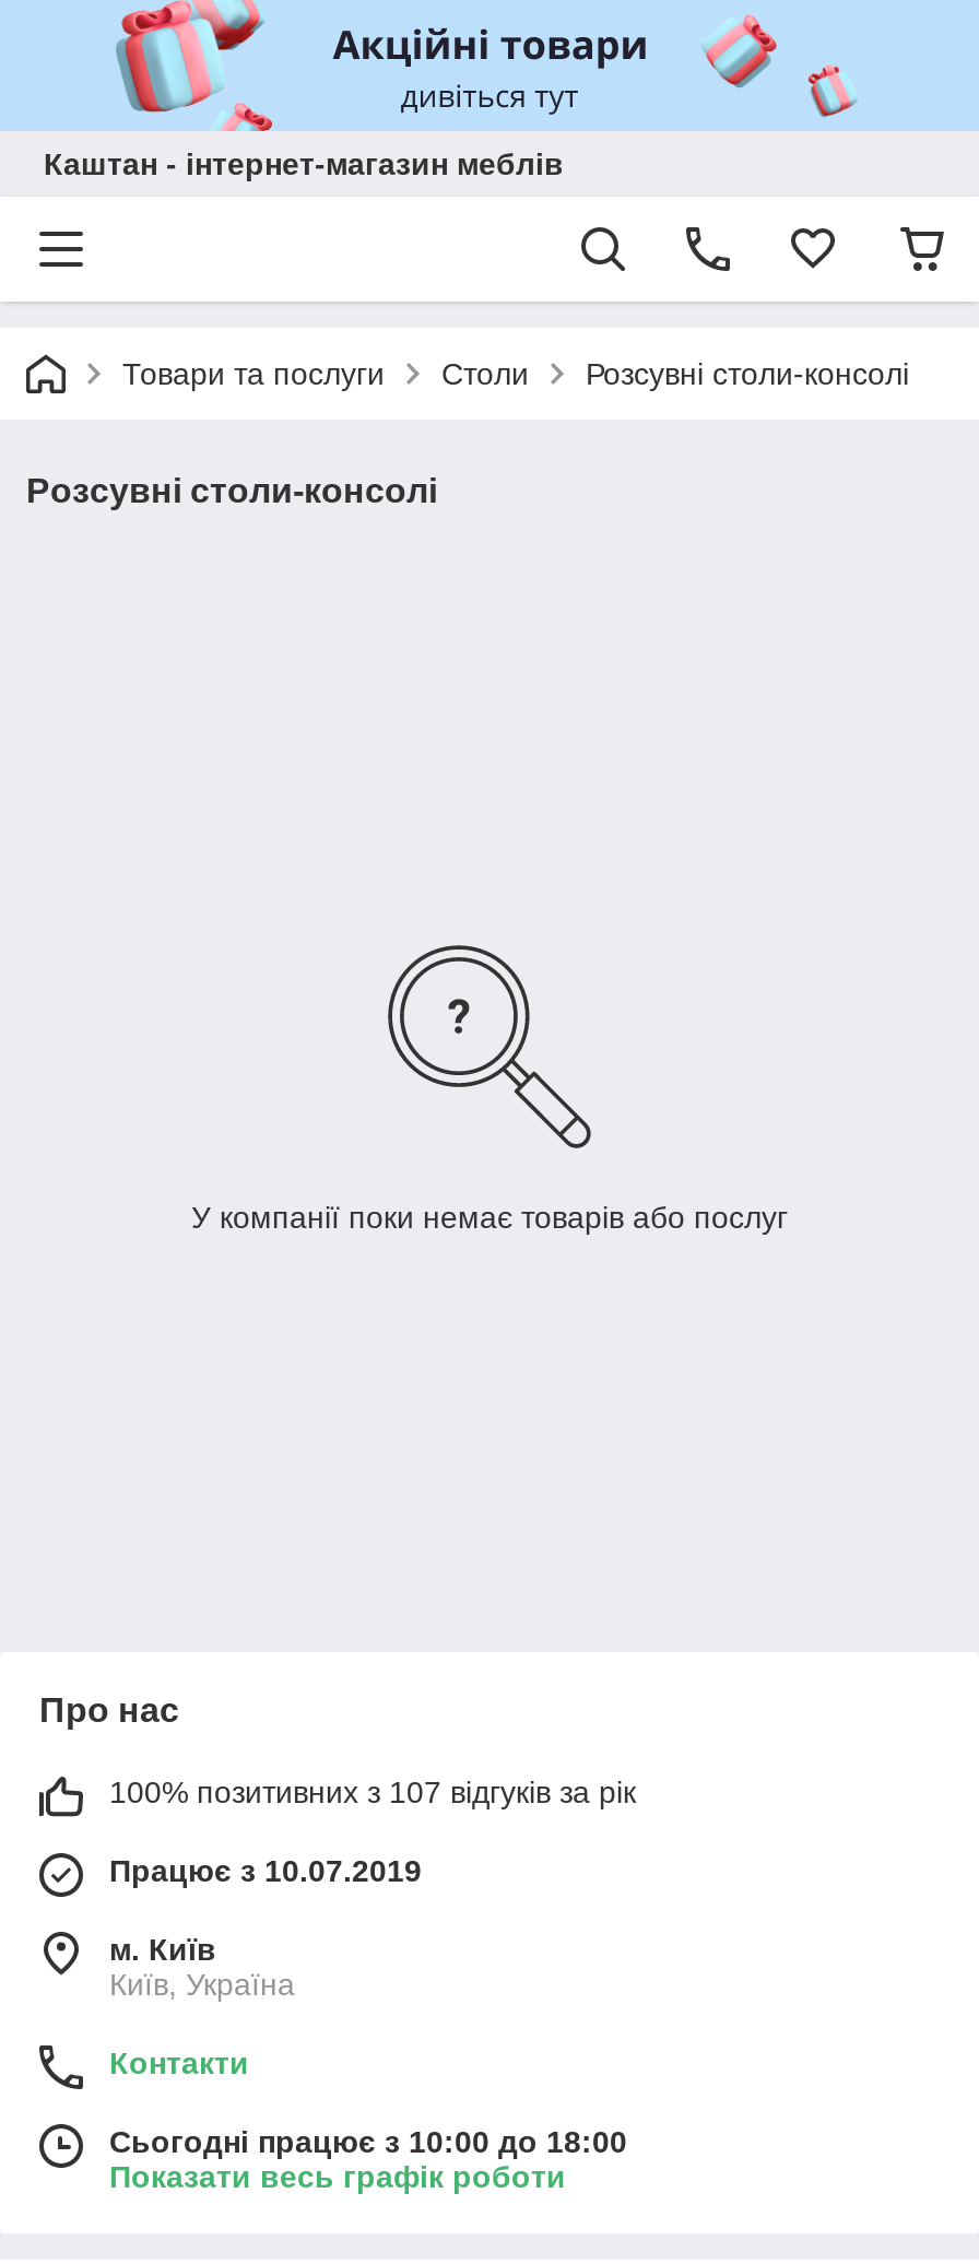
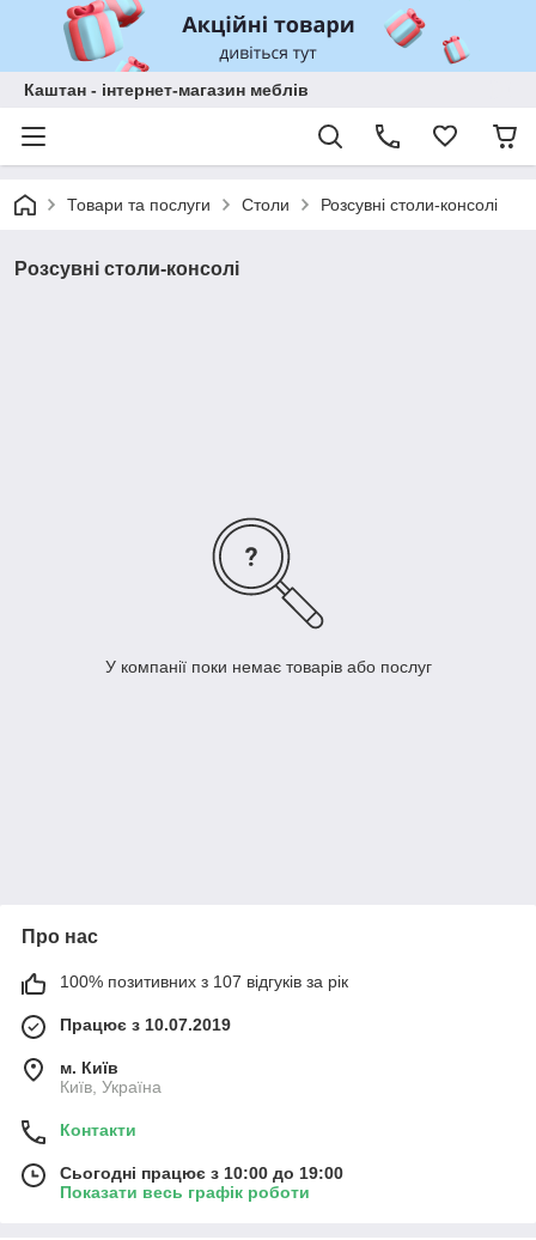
- Сьогодні працює з 10:00 до 18:00
+ Сьогодні працює з 10:00 до 19:00
